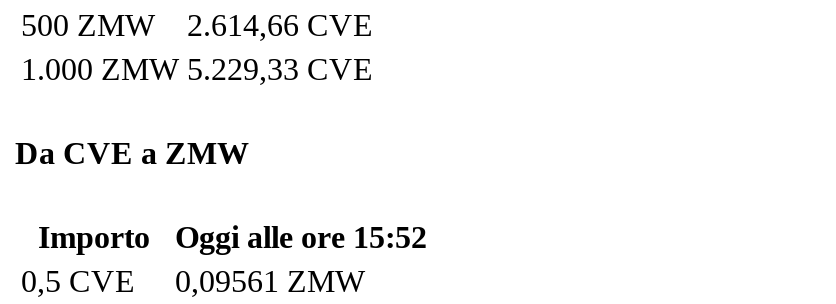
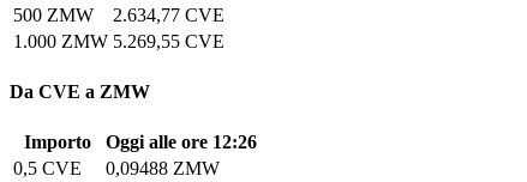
- 500 ZMW 2.614,66 CVE
+ 500 ZMW 2.634,77 CVE

- 1.000 ZMW 5.229,33 CVE
+ 1.000 ZMW 5.269,55 CVE

- Importo Oggi alle ore 15:52
+ Importo Oggi alle ore 12:26

- 0,5 CVE 0,09561 ZMW
+ 0,5 CVE 0,09488 ZMW
